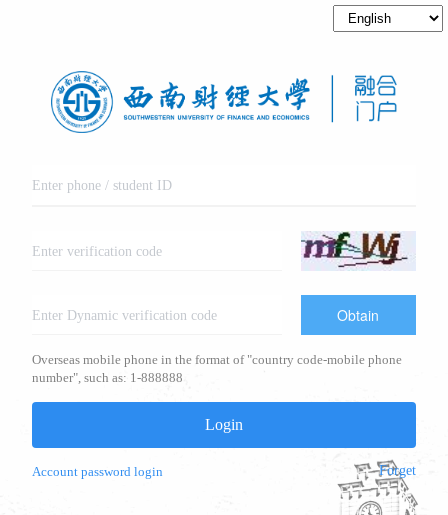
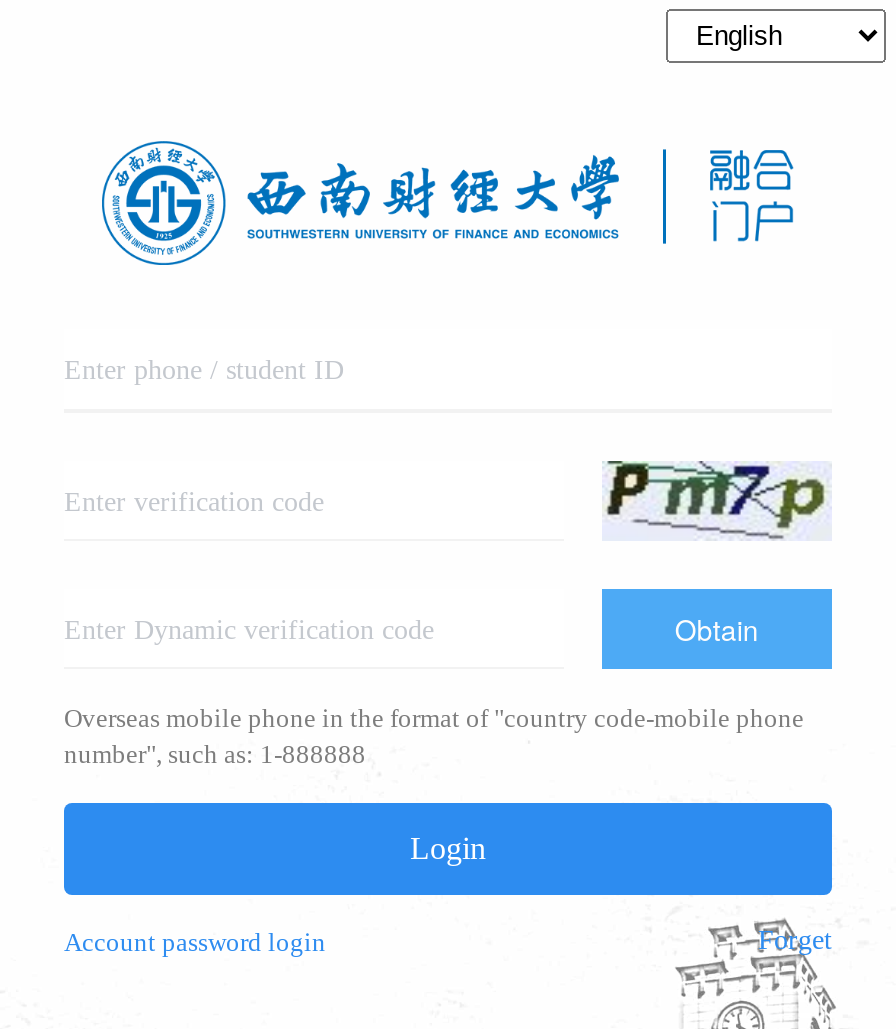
- [image]
+ [image]
